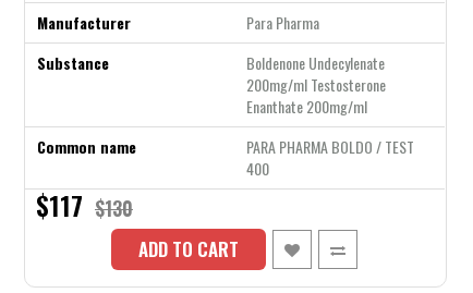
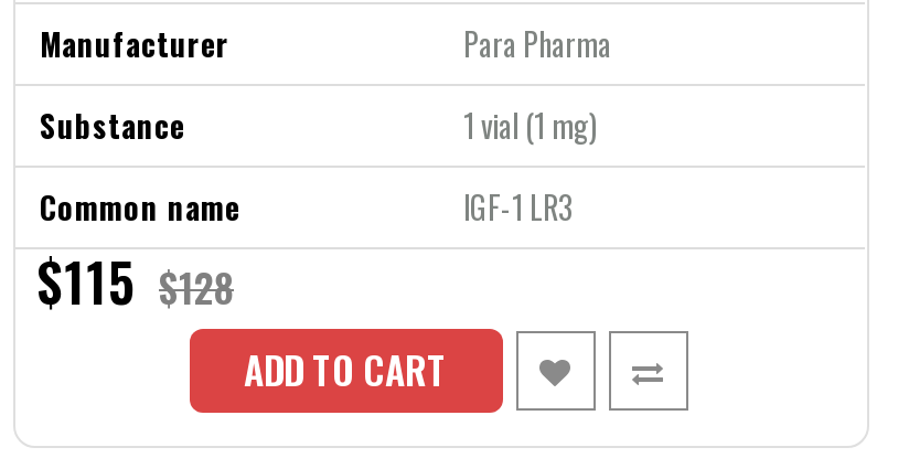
- Boldenone Undecylenate
- 200mg/ml Testosterone
- Enanthate 200mg/ml
+ 1 vial (1 mg)

- PARA PHARMA BOLDO / TEST
- 400
- $117 $130
+ IGF-1 LR3
+ $115 $128
